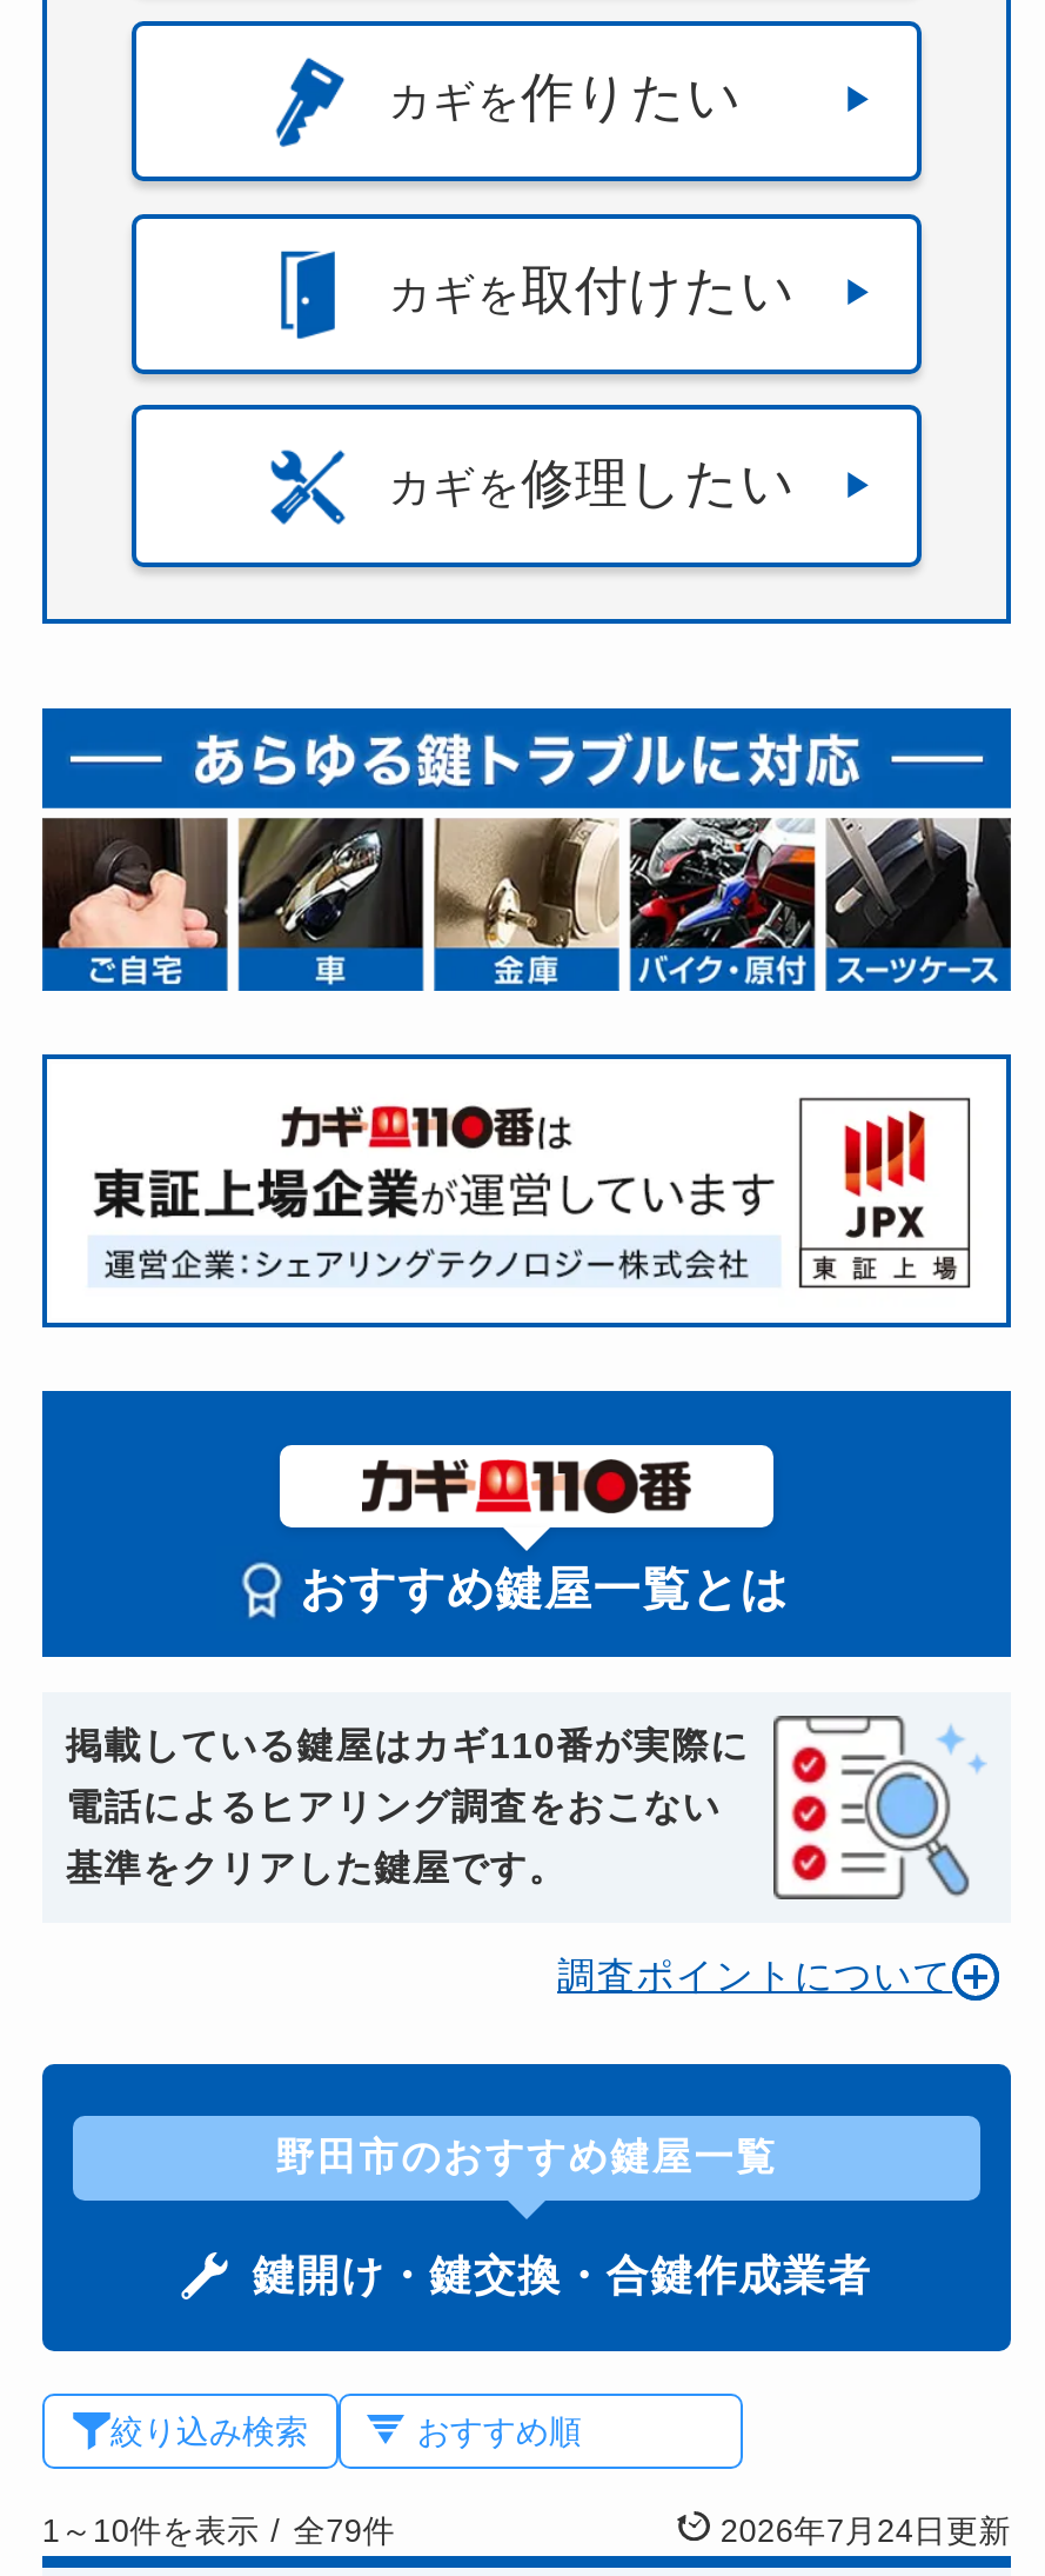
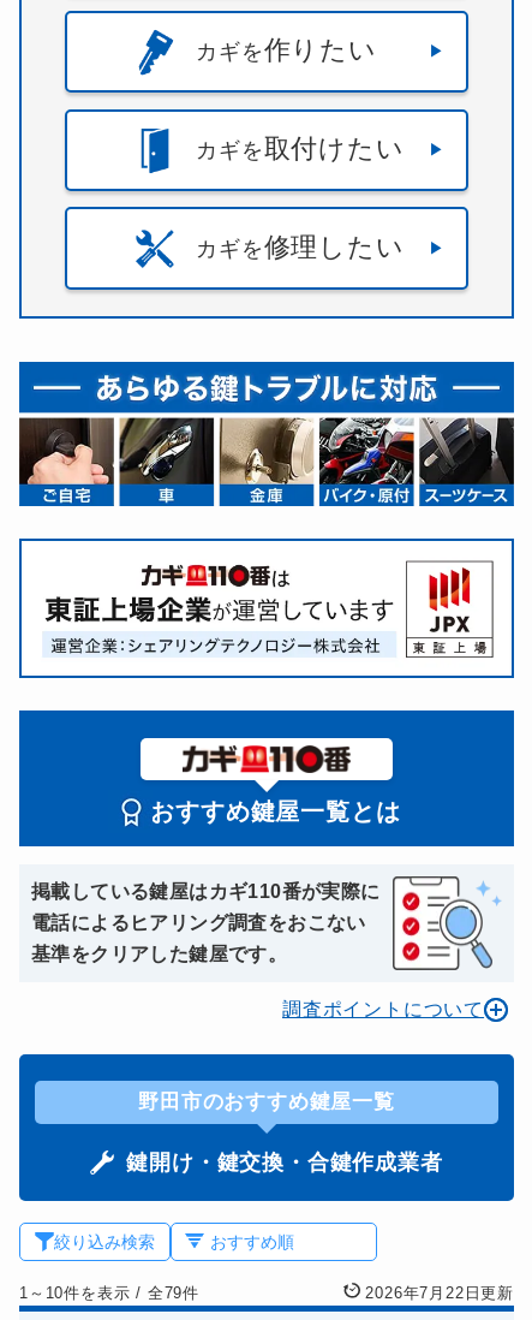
- 2026年7月24日更新
+ 2026年7月22日更新
